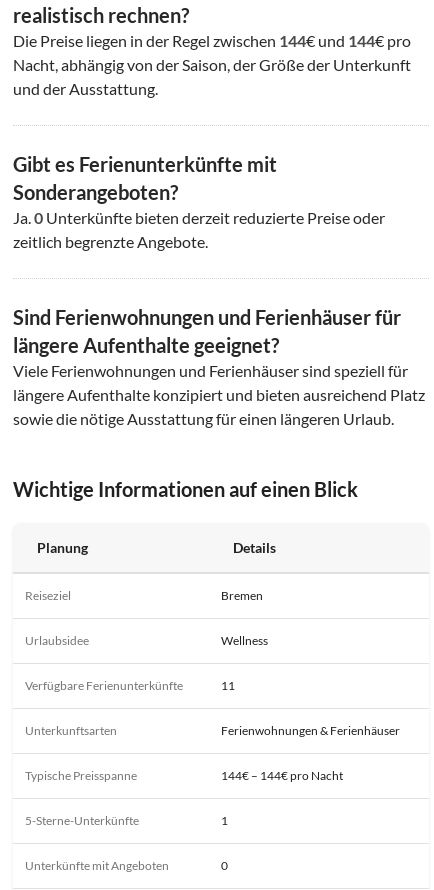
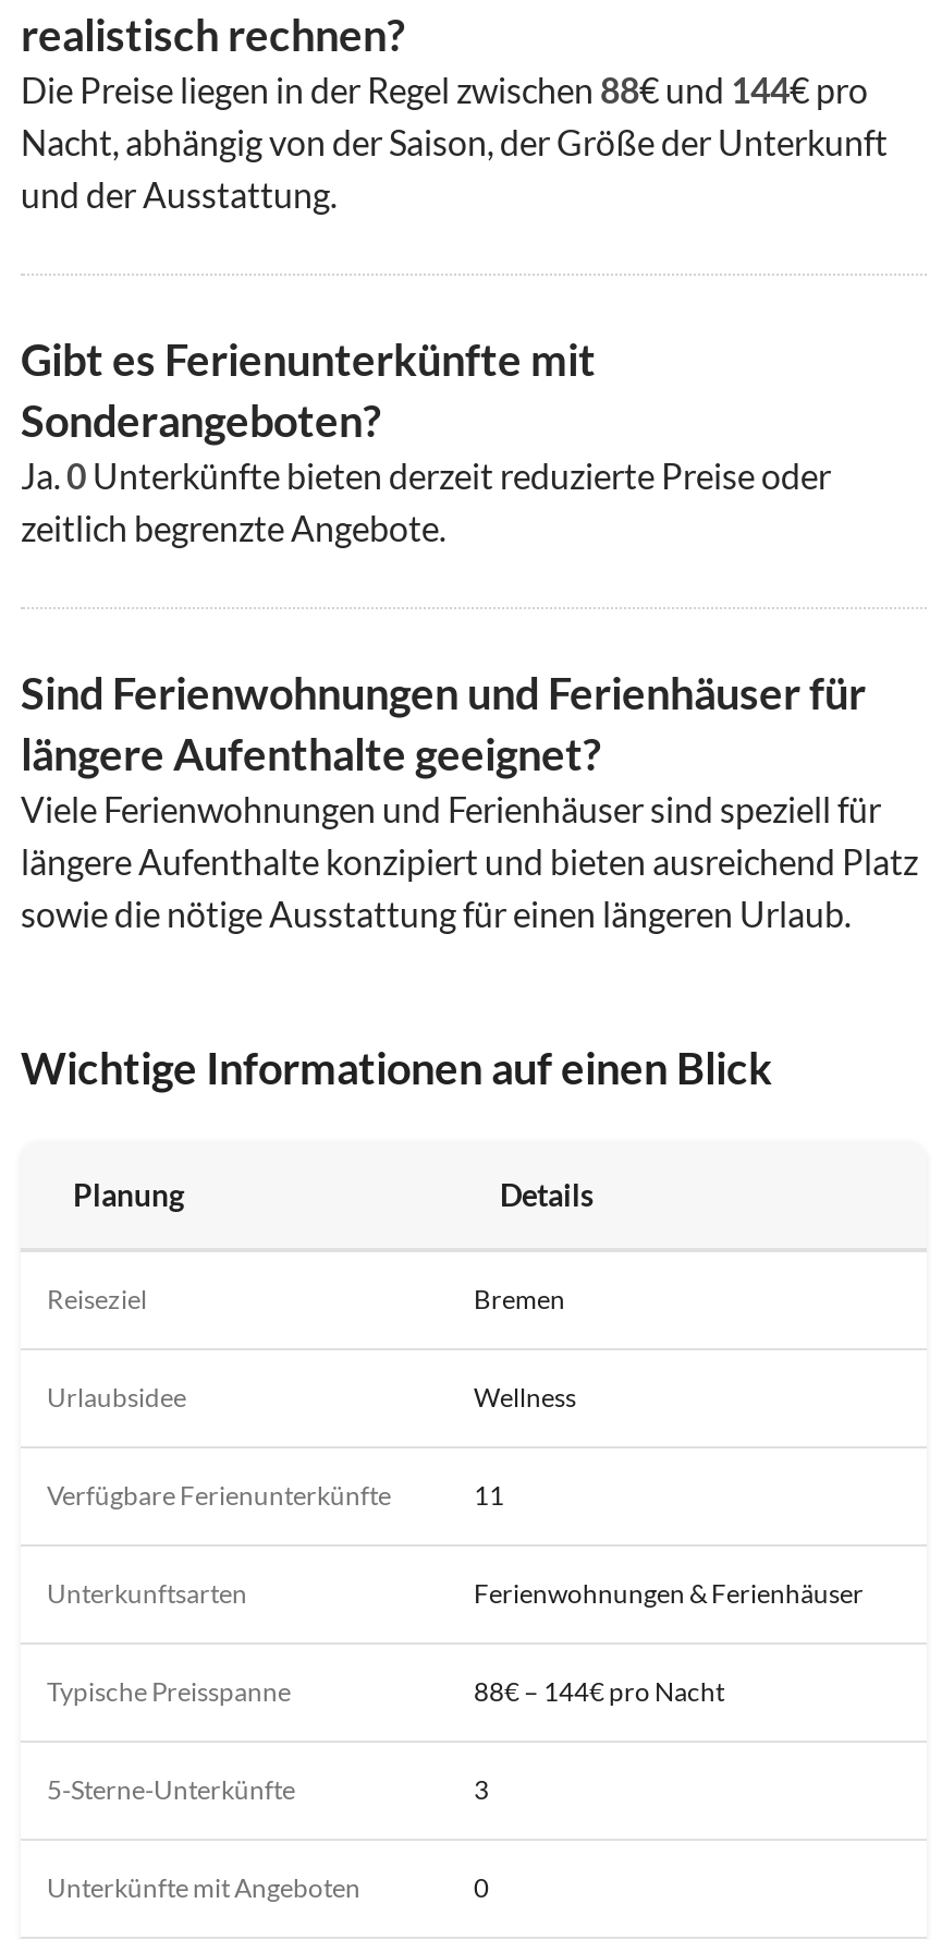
- Die Preise liegen in der Regel zwischen 144€ und 144€ pro
+ Die Preise liegen in der Regel zwischen 88€ und 144€ pro

- 144€ – 144€ pro Nacht
+ 88€ – 144€ pro Nacht

- 1
+ 3
